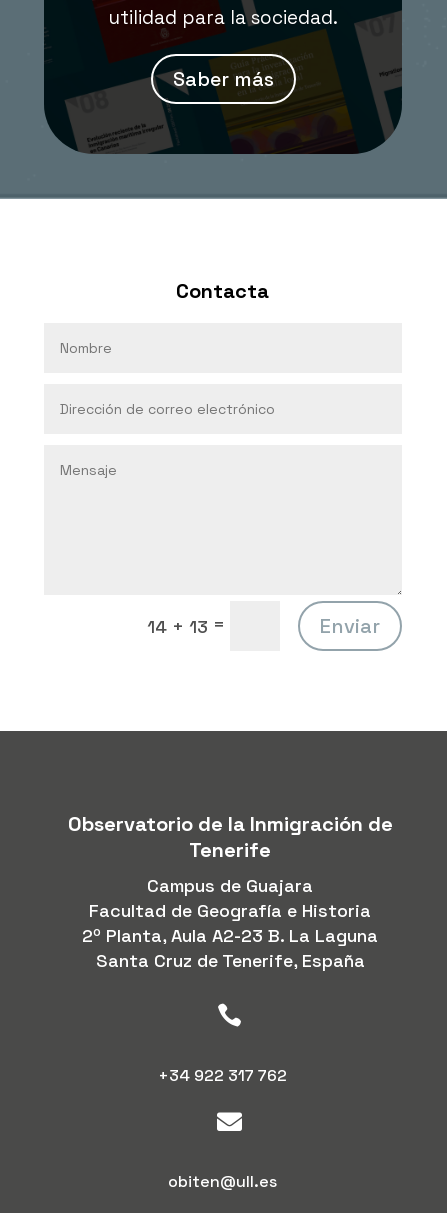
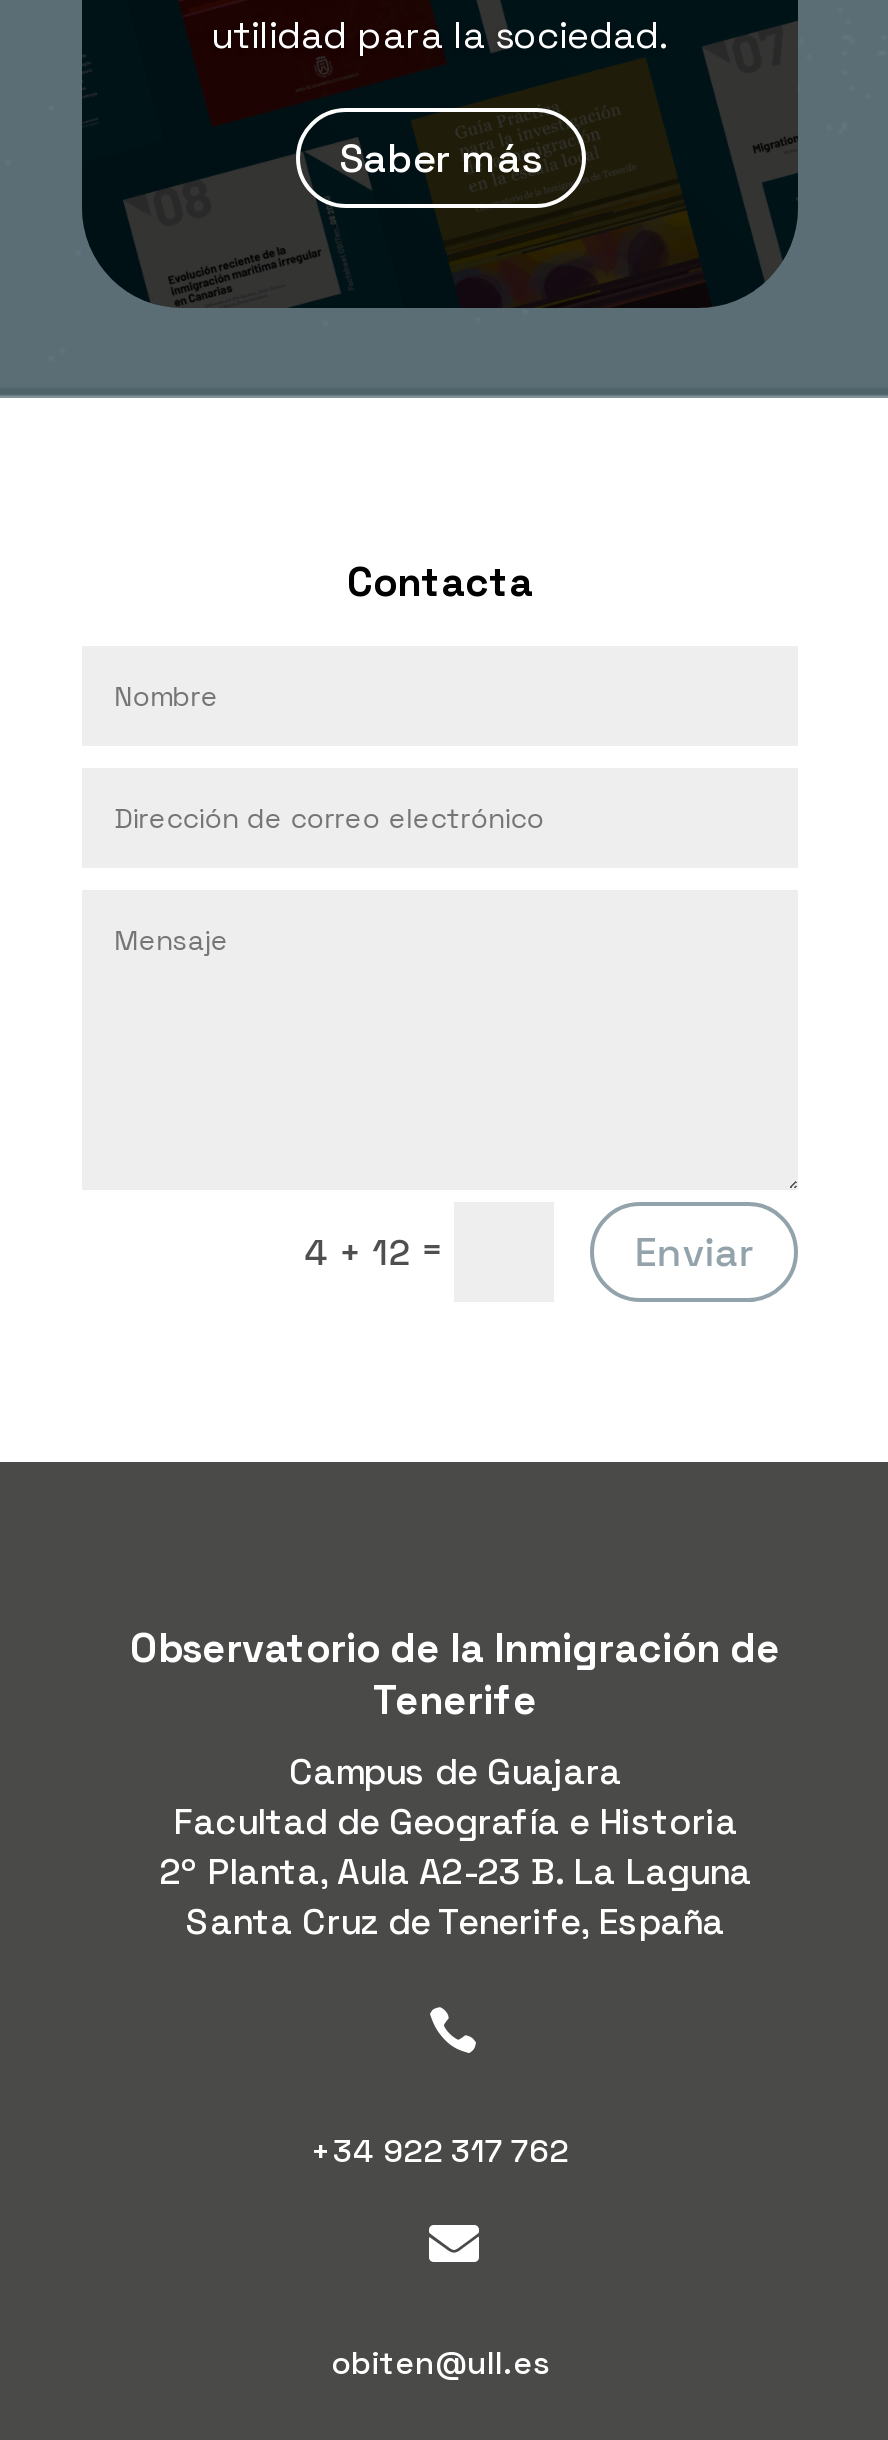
- 14 + 13 =
+ 4 + 12 =
